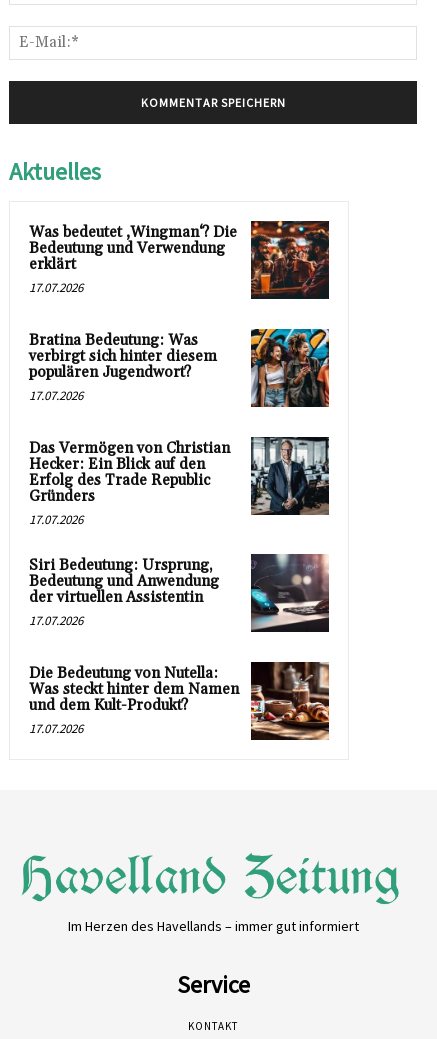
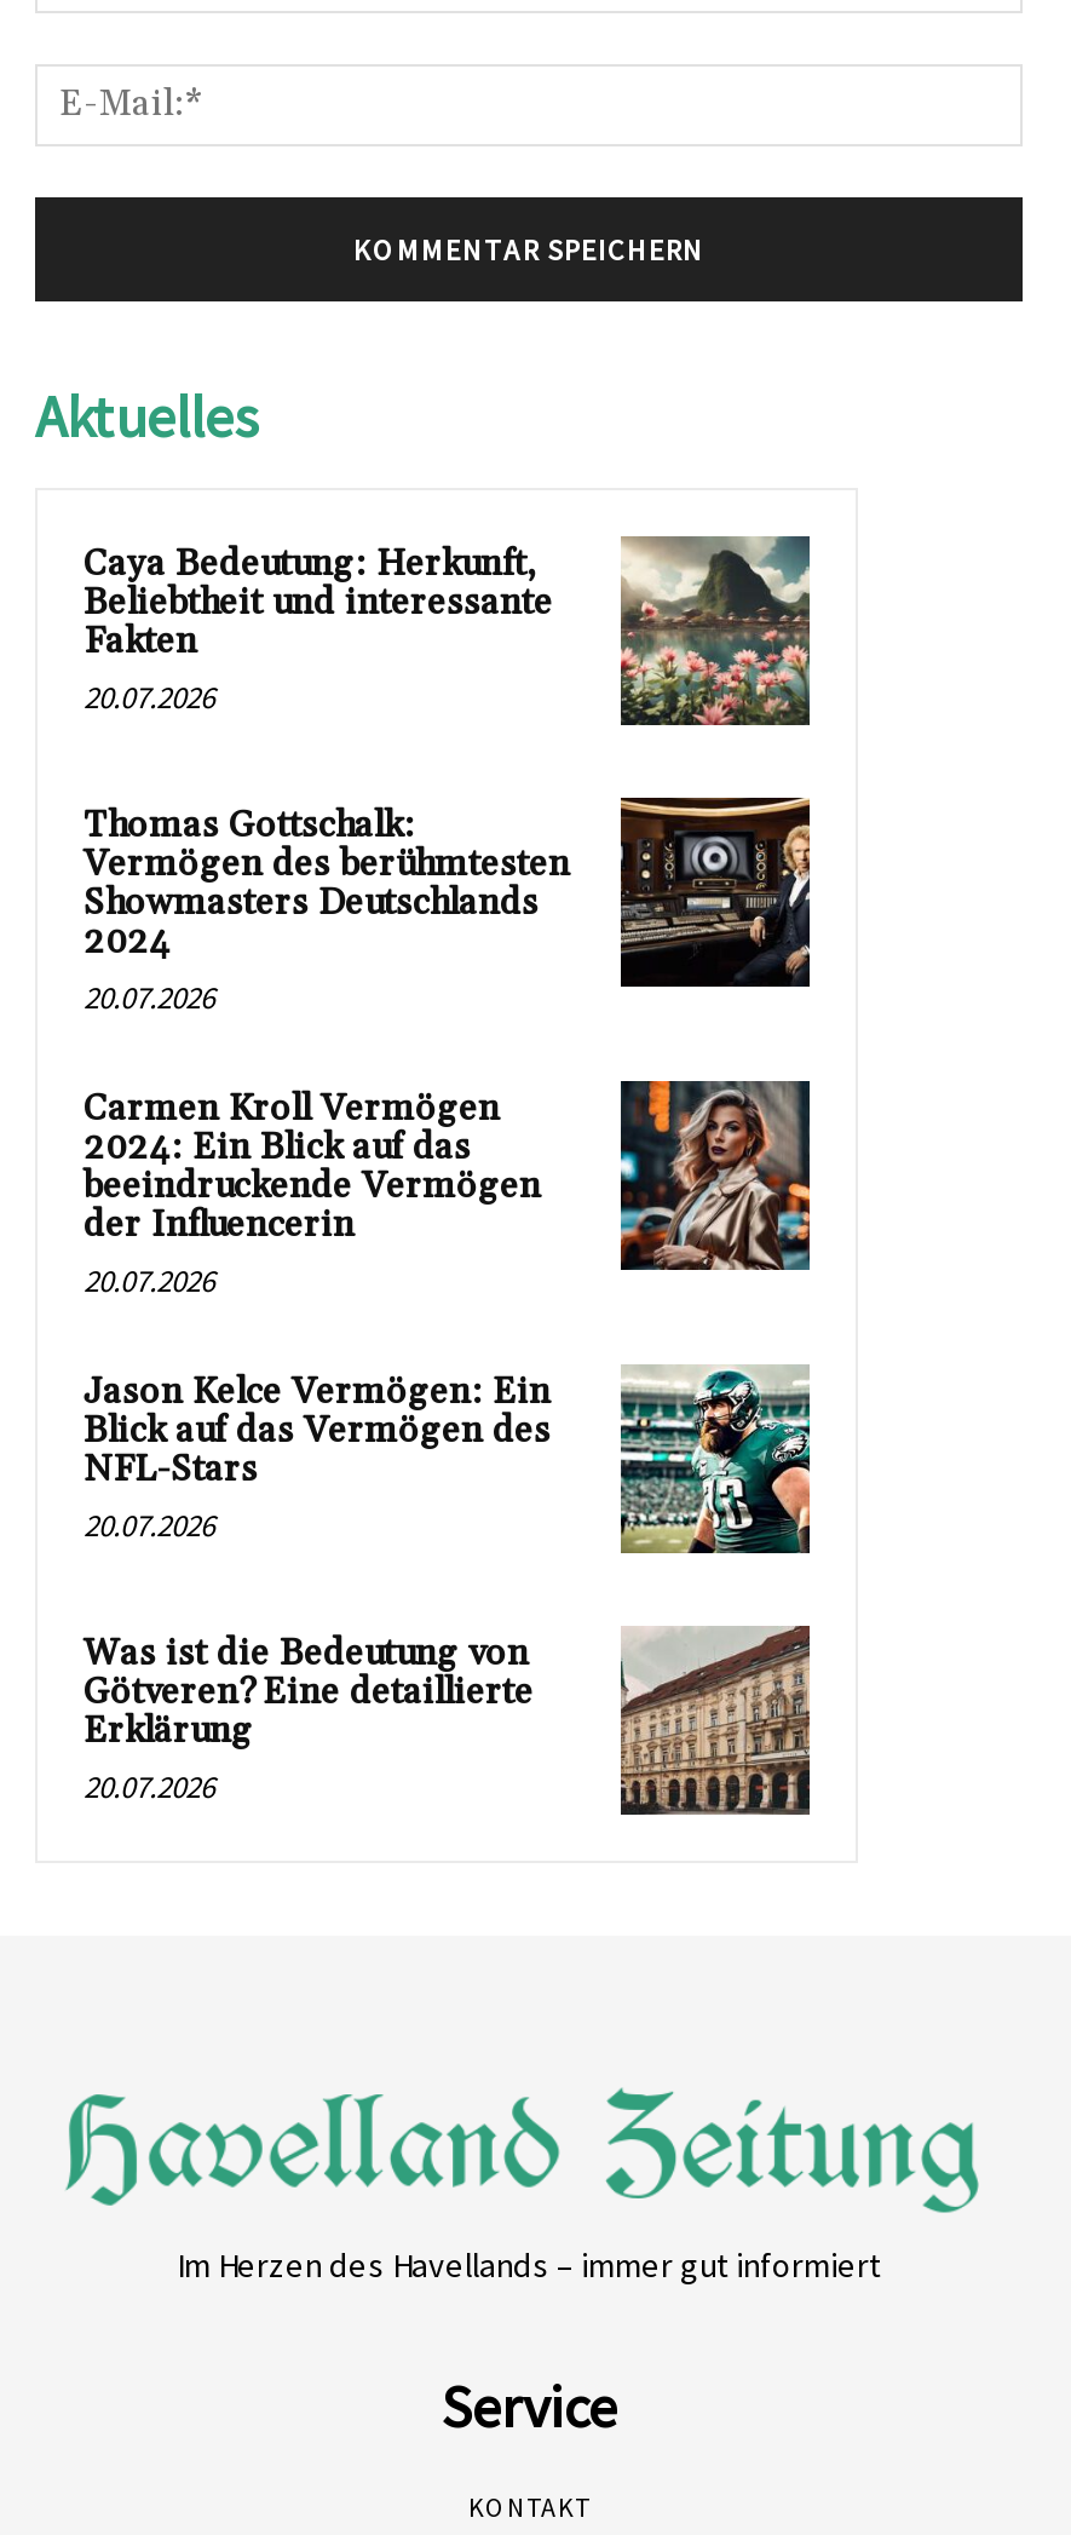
- [image]
- Was bedeutet ‚Wingman‘? Die
- Bedeutung und Verwendung
- erklärt
- 17.07.2026
+ [image]
+ Caya Bedeutung: Herkunft,
+ Beliebtheit und interessante
+ Fakten
+ 20.07.2026

- [image]
- Bratina Bedeutung: Was
- verbirgt sich hinter diesem
- populären Jugendwort?
- 17.07.2026
+ [image]
+ Thomas Gottschalk:
+ Vermögen des berühmtesten
+ Showmasters Deutschlands
+ 2024
+ 20.07.2026

- [image]
- Das Vermögen von Christian
- Hecker: Ein Blick auf den
- Erfolg des Trade Republic
- Gründers
- 17.07.2026
+ [image]
+ Carmen Kroll Vermögen
+ 2024: Ein Blick auf das
+ beeindruckende Vermögen
+ der Influencerin
+ 20.07.2026

- [image]
- Siri Bedeutung: Ursprung,
- Bedeutung und Anwendung
- der virtuellen Assistentin
- 17.07.2026
+ [image]
+ Jason Kelce Vermögen: Ein
+ Blick auf das Vermögen des
+ NFL-Stars
+ 20.07.2026

- [image]
- Die Bedeutung von Nutella:
- Was steckt hinter dem Namen
- und dem Kult-Produkt?
- 17.07.2026
+ [image]
+ Was ist die Bedeutung von
+ Götveren? Eine detaillierte
+ Erklärung
+ 20.07.2026
